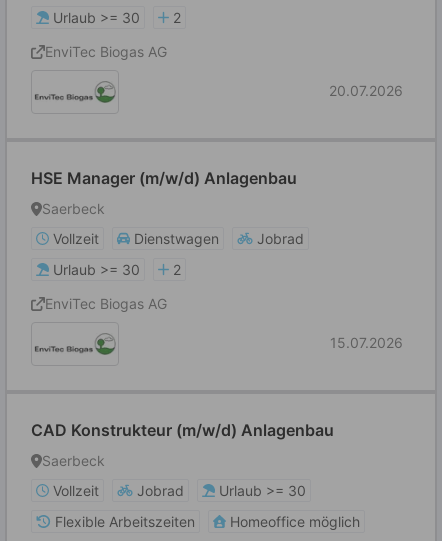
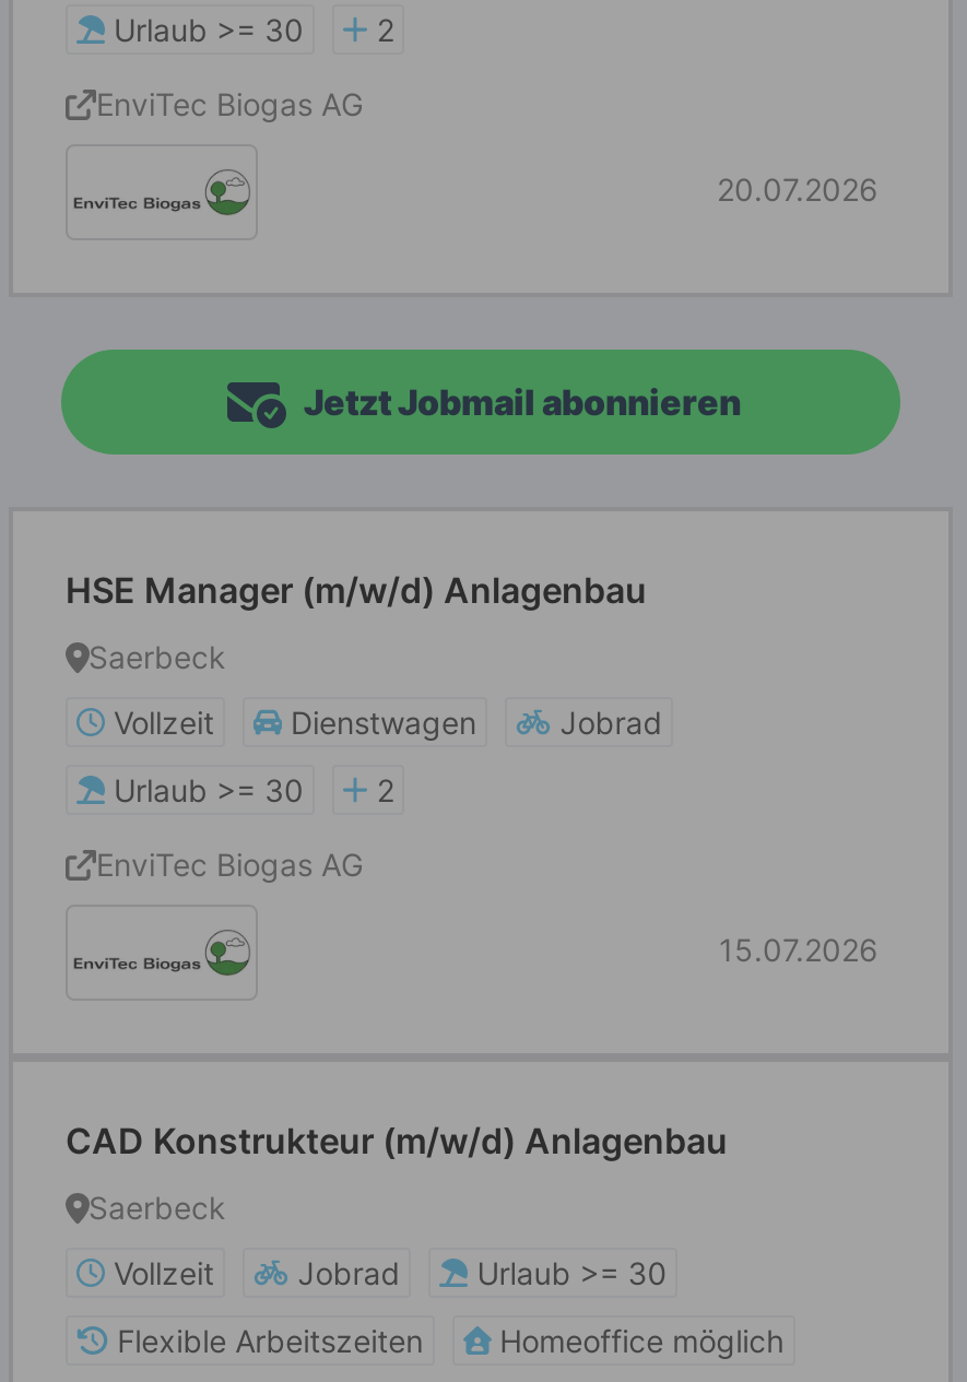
+ Jetzt Jobmail abonnieren
